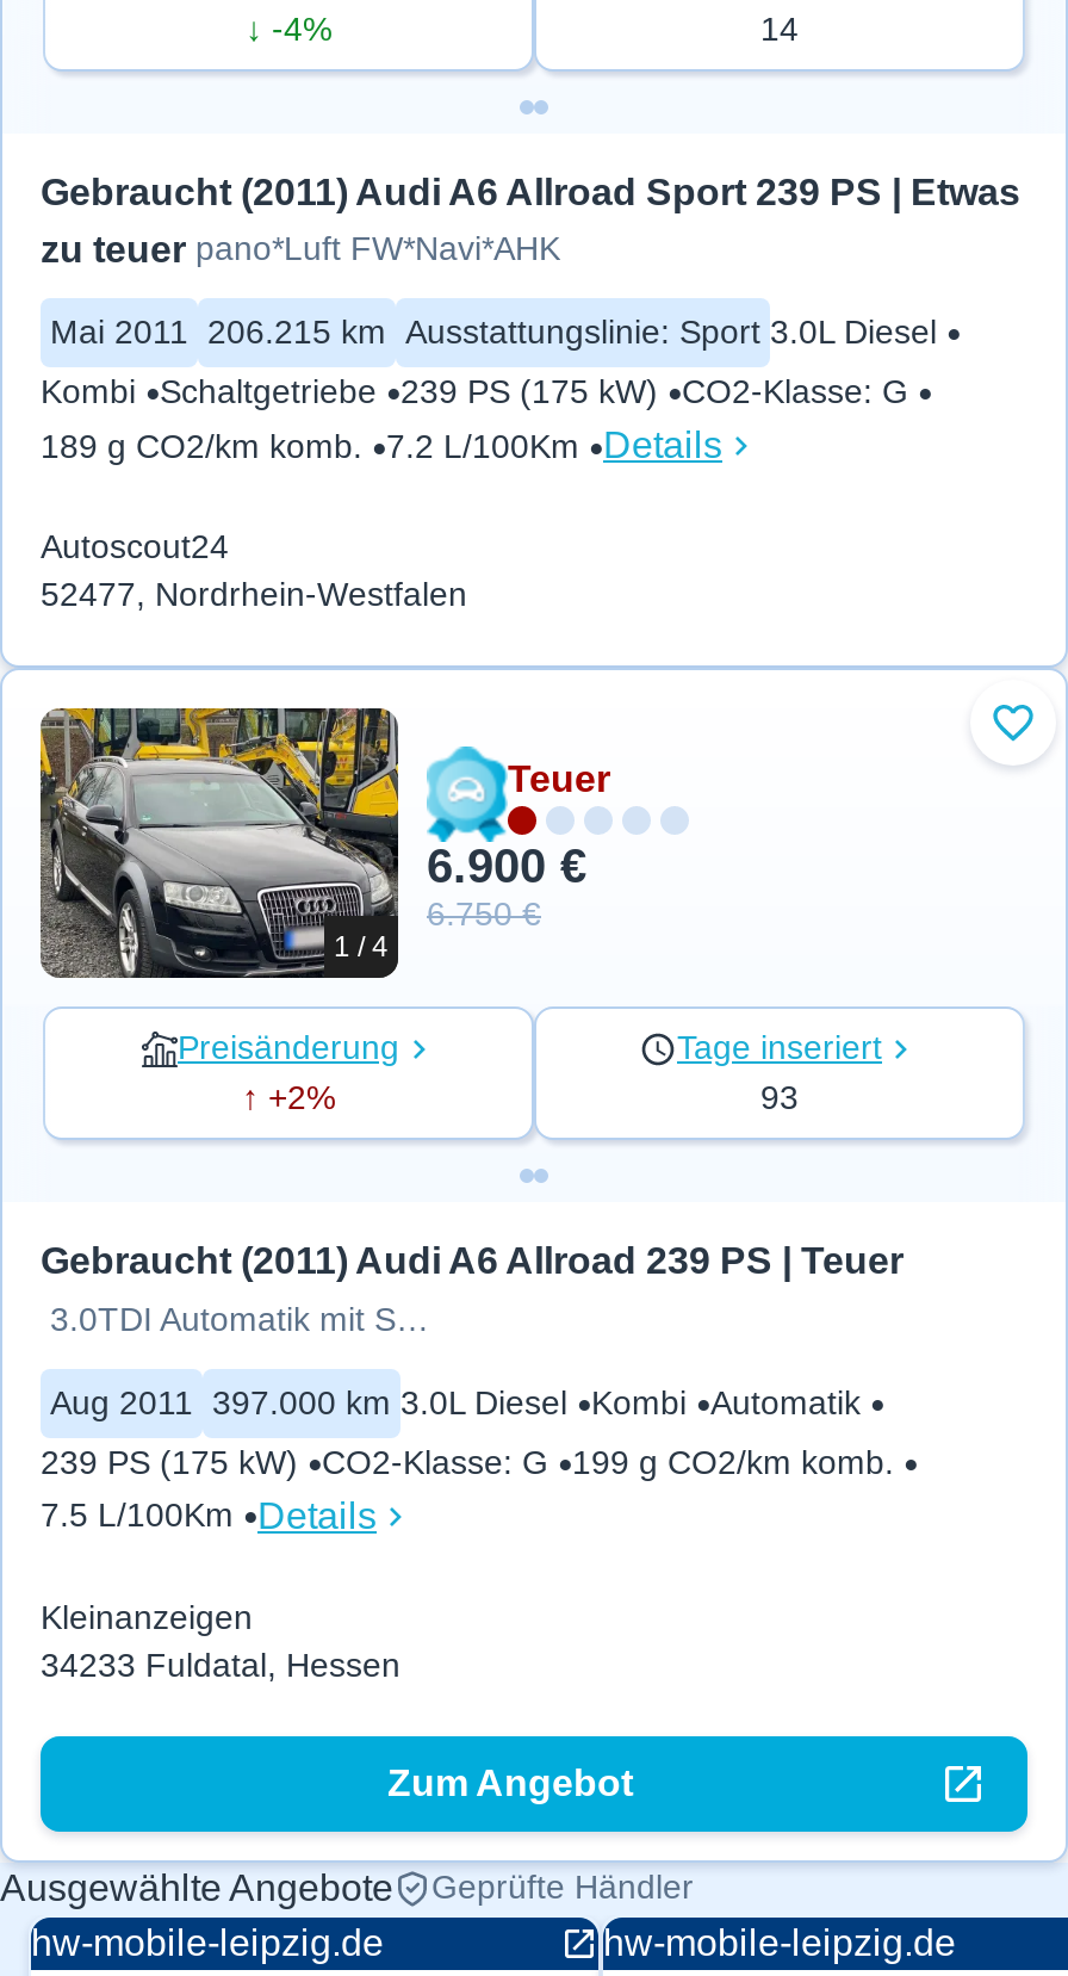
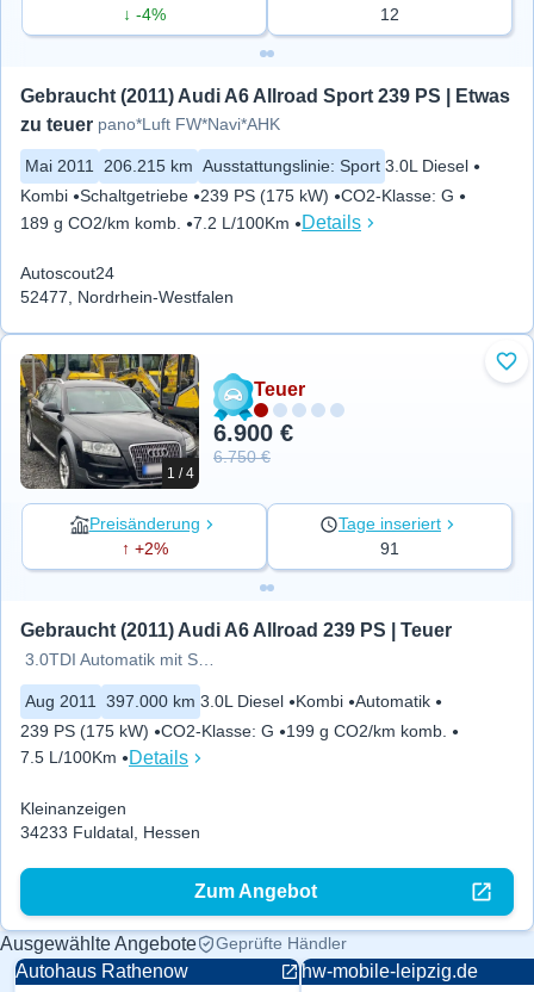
- 14
+ 12

- 93
+ 91

- hw-mobile-leipzig.de
+ Autohaus Rathenow
